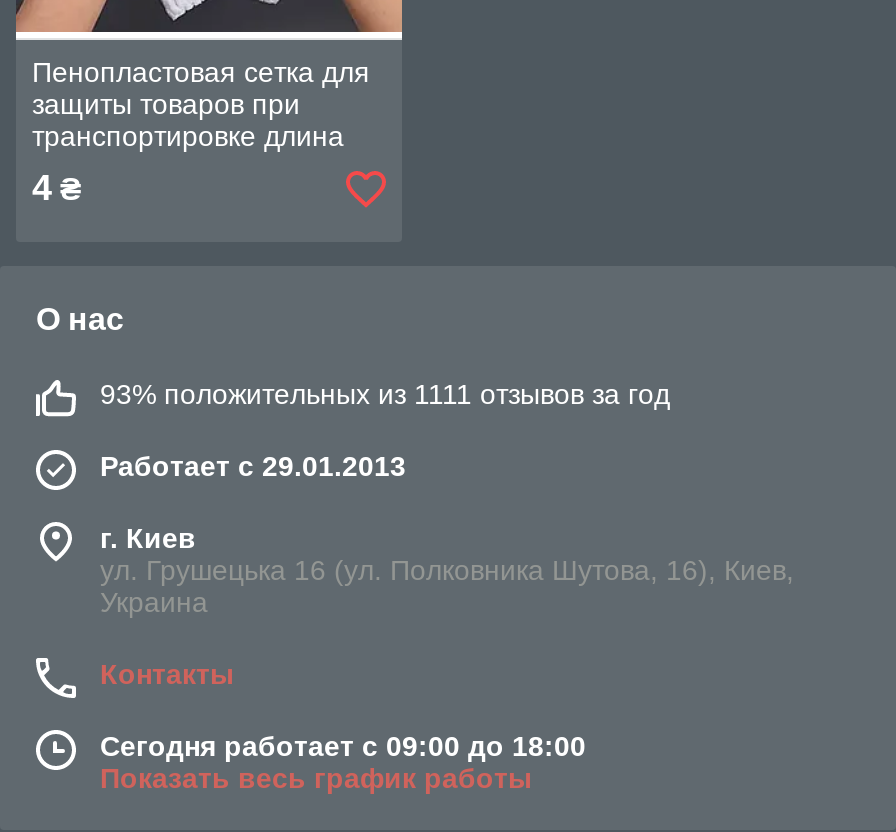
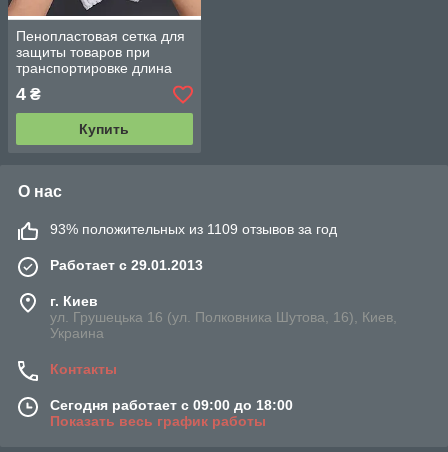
+ Купить

- 93% положительных из 1111 отзывов за год
+ 93% положительных из 1109 отзывов за год
